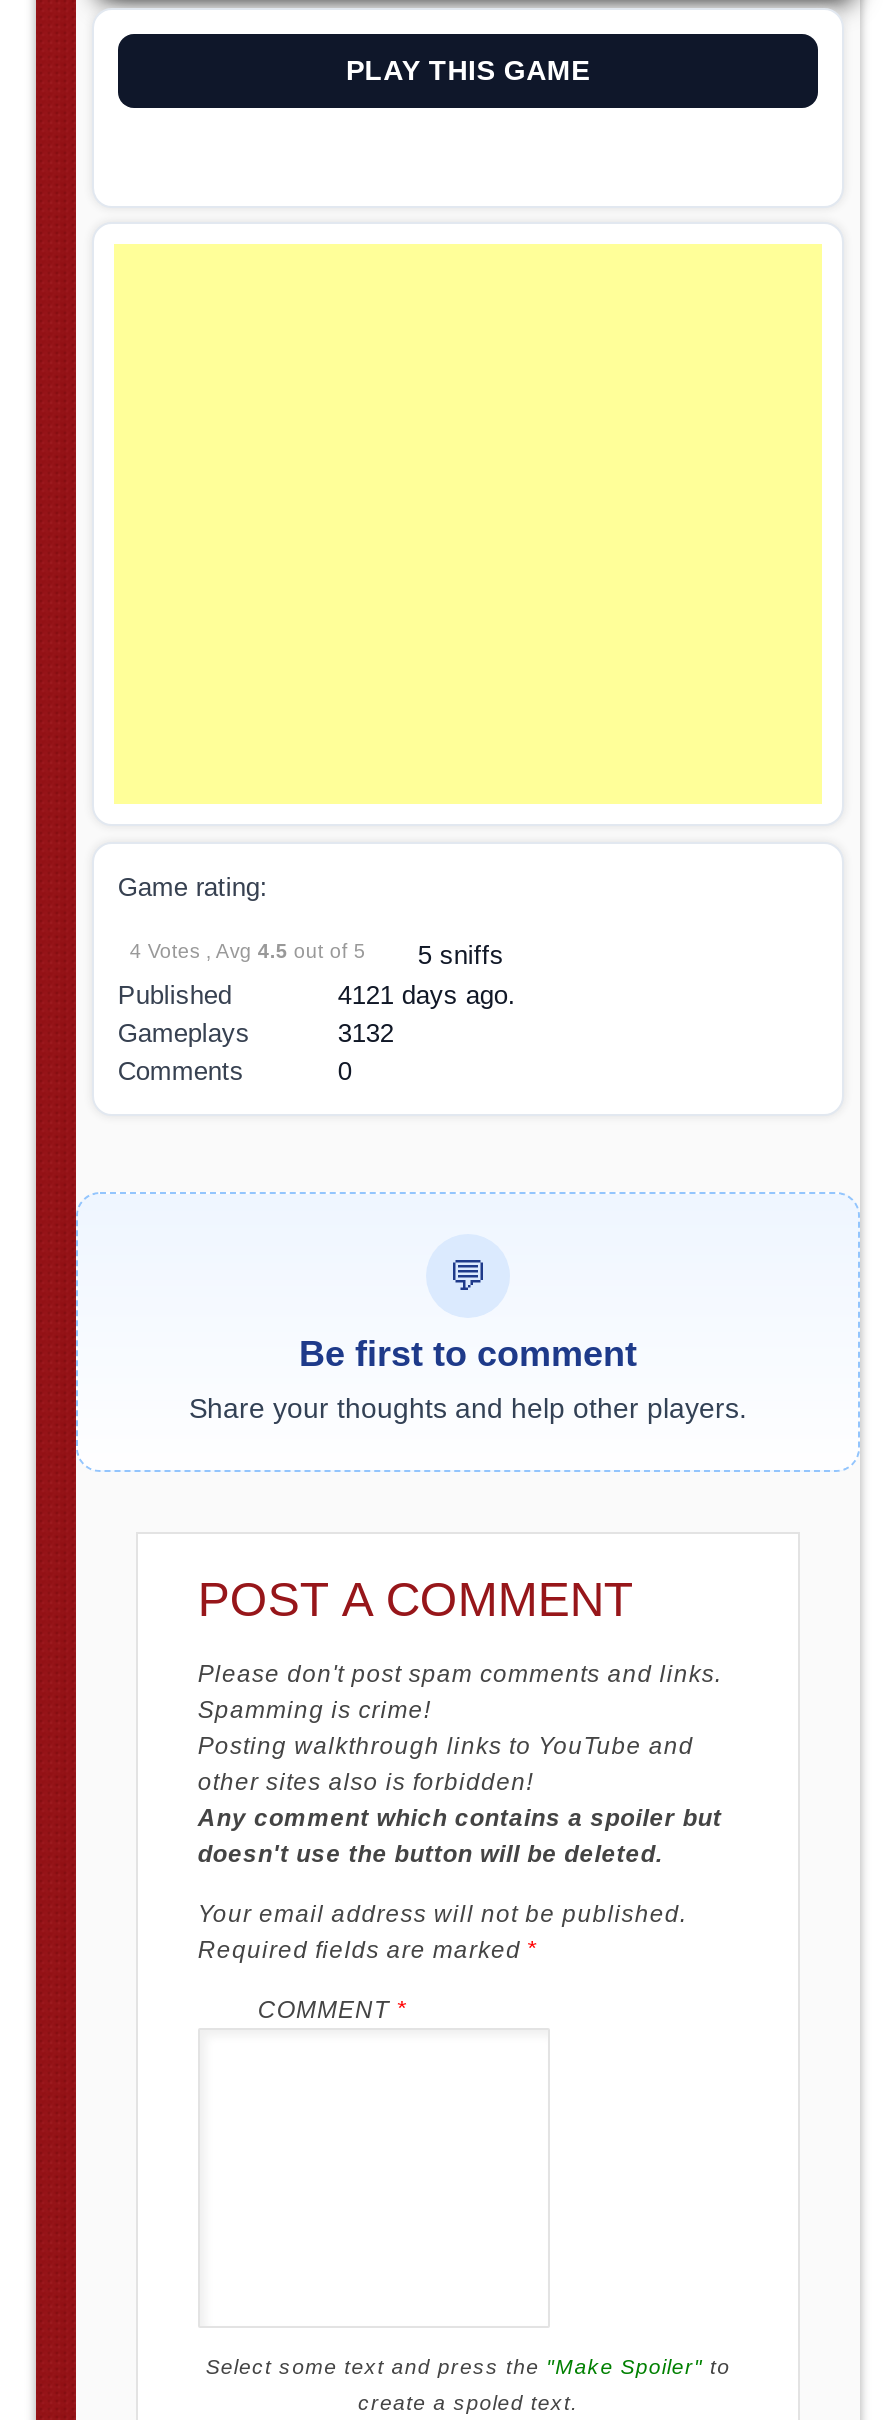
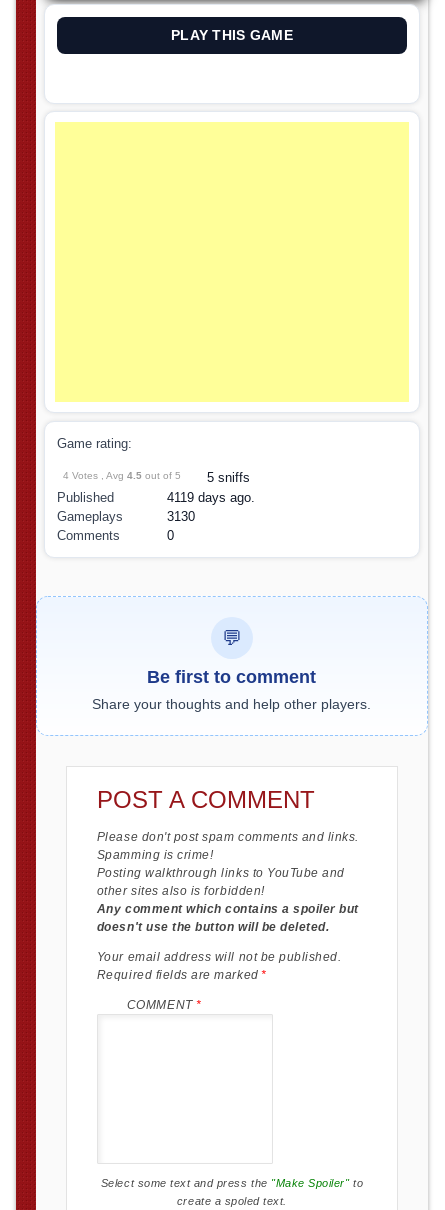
- 4121 days ago.
+ 4119 days ago.

- 3132
+ 3130
